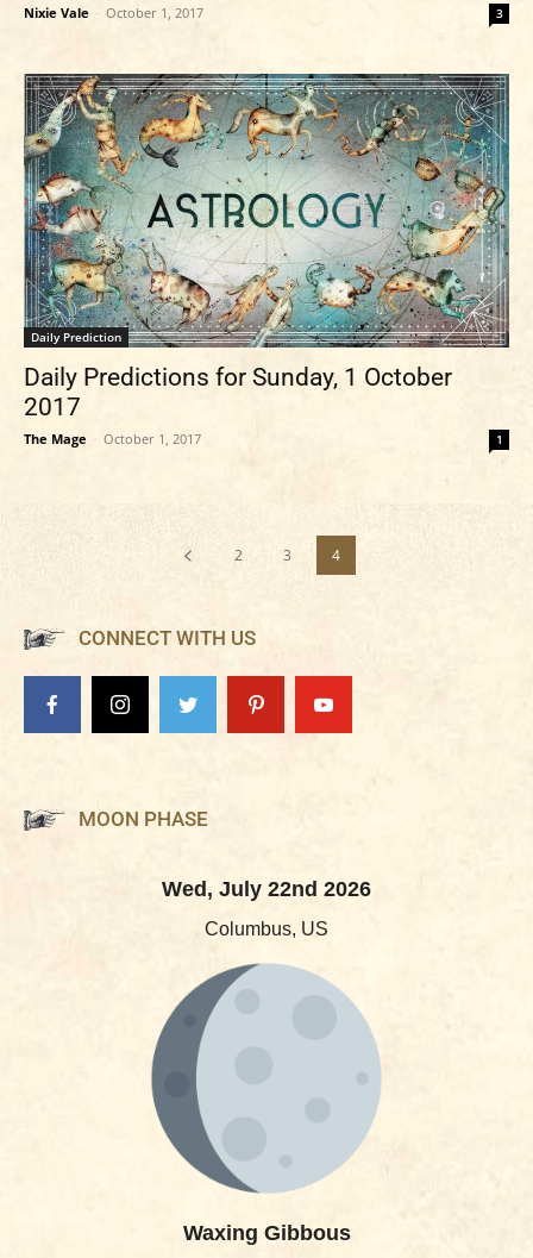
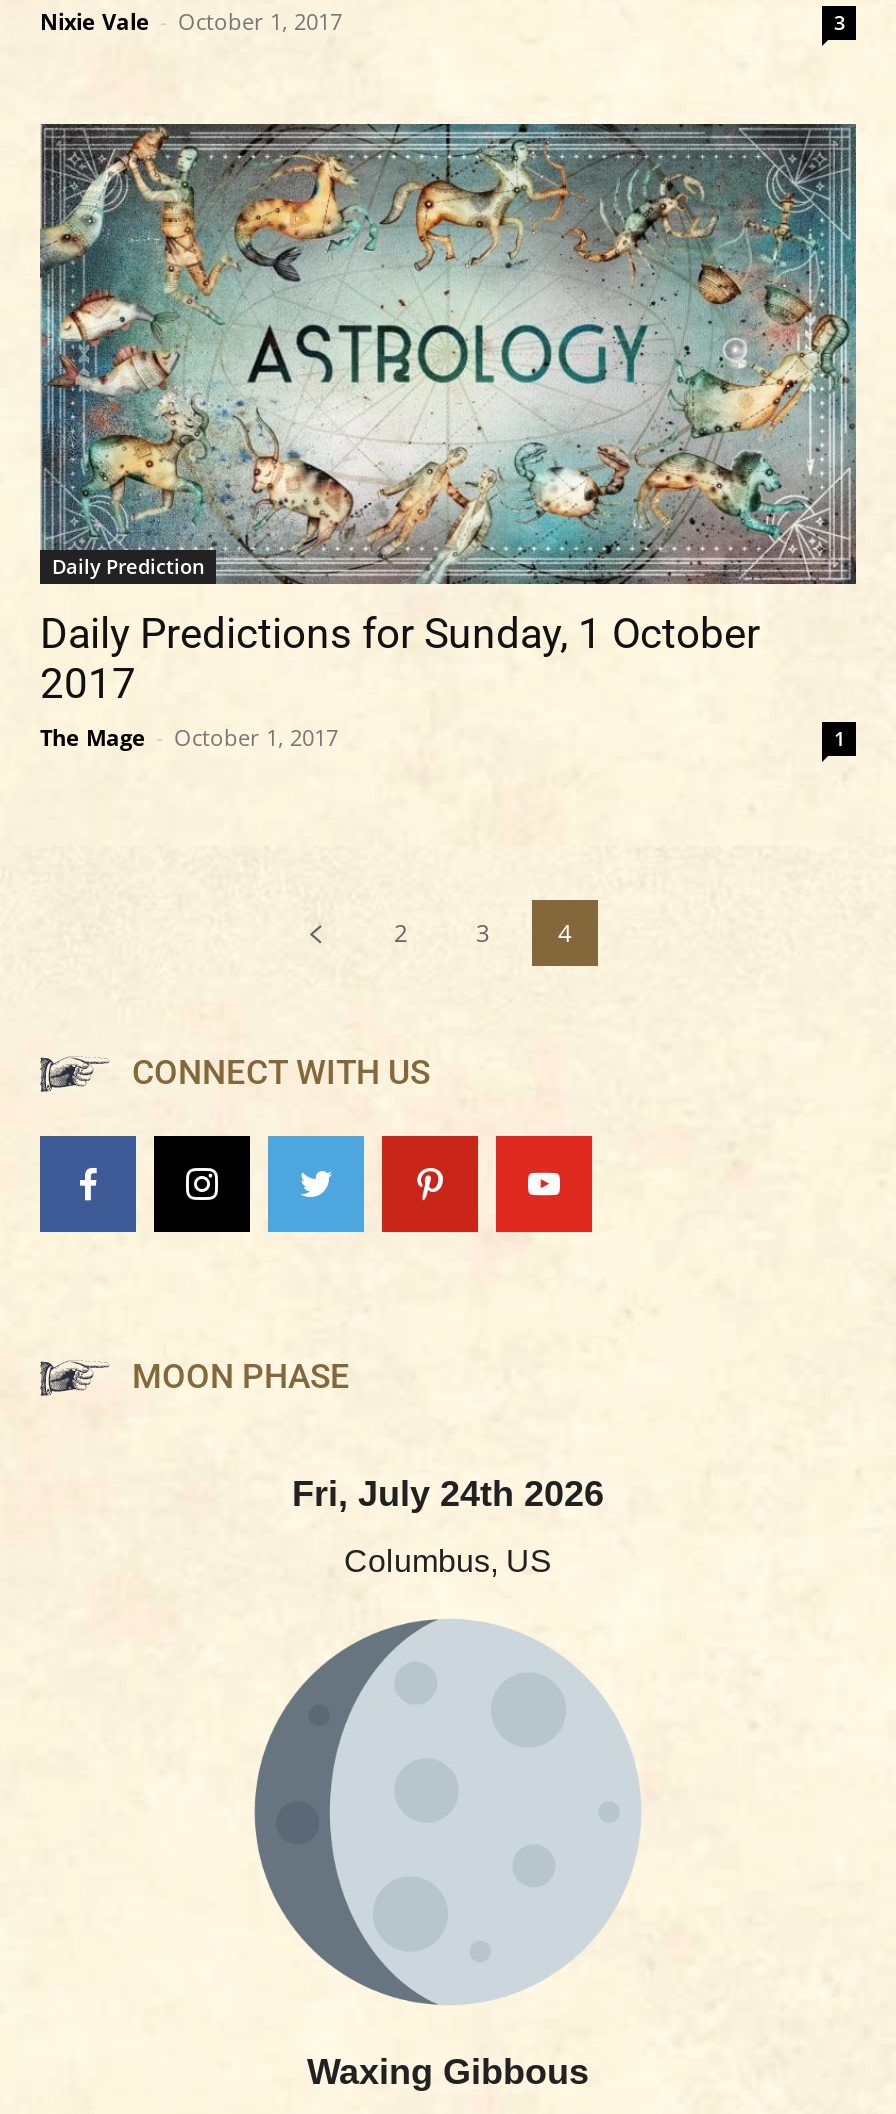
- Wed, July 22nd 2026
+ Fri, July 24th 2026
